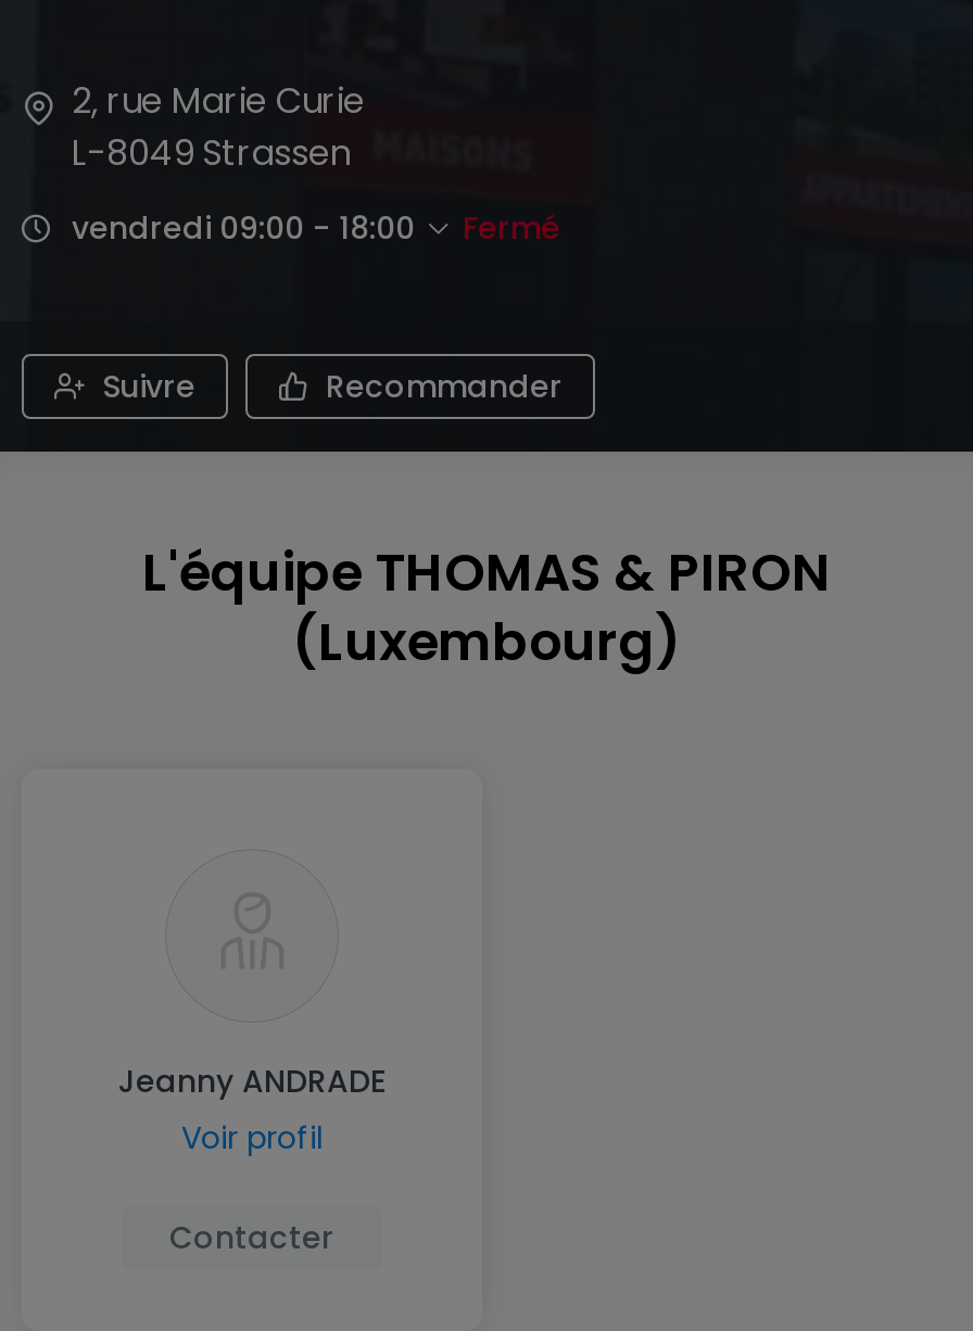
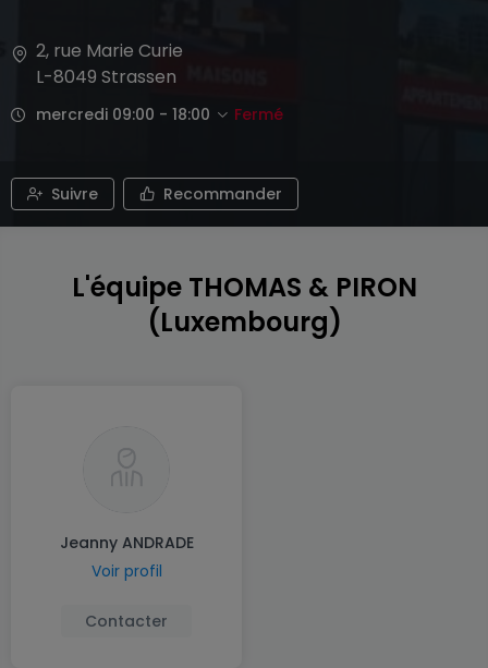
- vendredi 09:00 - 18:00
+ mercredi 09:00 - 18:00
